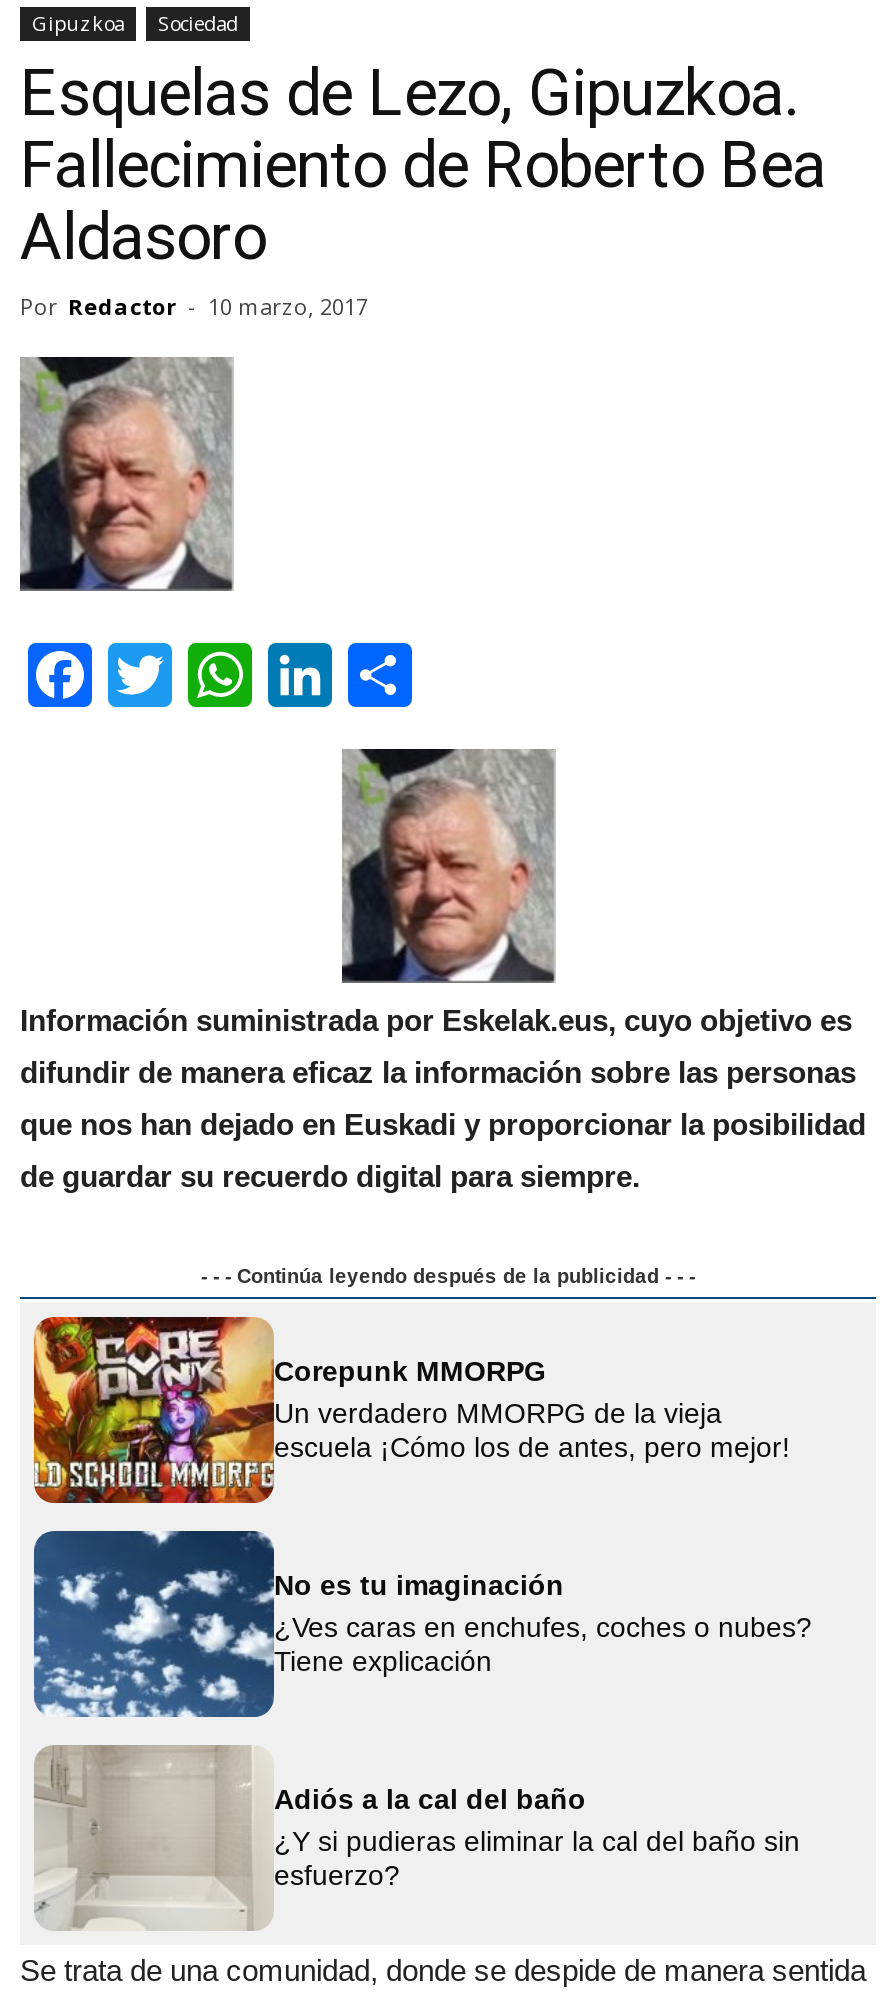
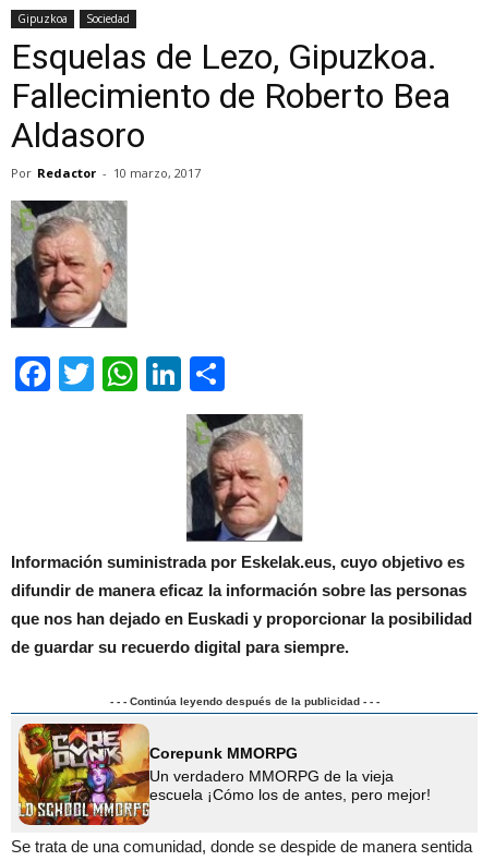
- [image]
- No es tu imaginación
- ¿Ves caras en enchufes, coches o nubes?
- Tiene explicación

- [image]
- Adiós a la cal del baño
- ¿Y si pudieras eliminar la cal del baño sin
- esfuerzo?
